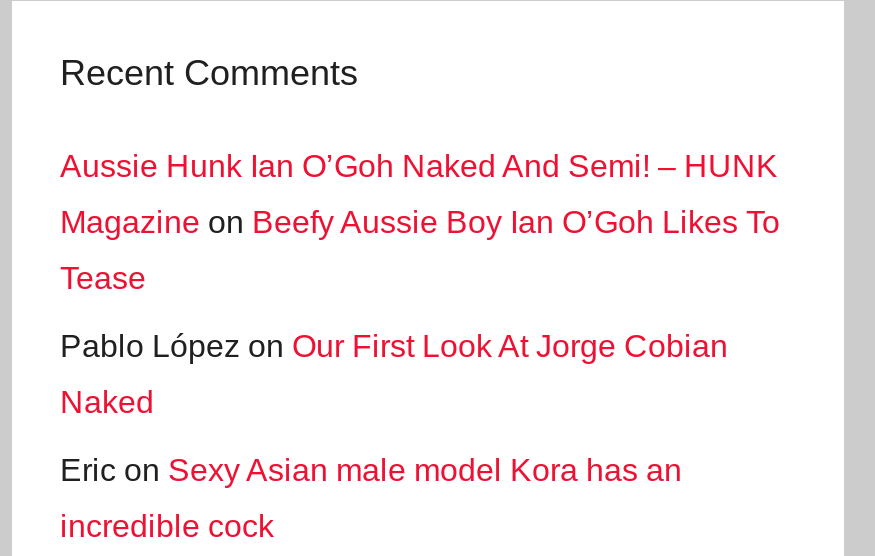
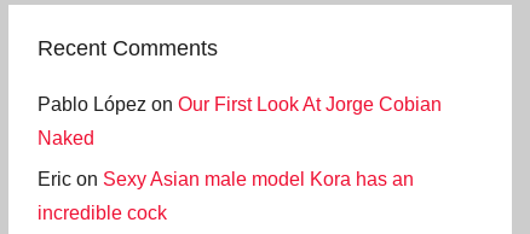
- Aussie Hunk Ian O’Goh Naked And Semi! – HUNK
- Magazine on Beefy Aussie Boy Ian O’Goh Likes To
- Tease
